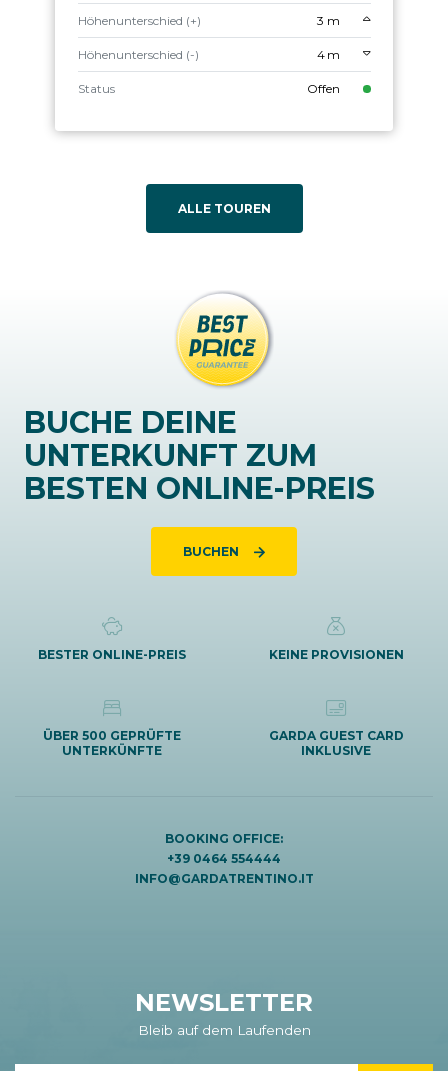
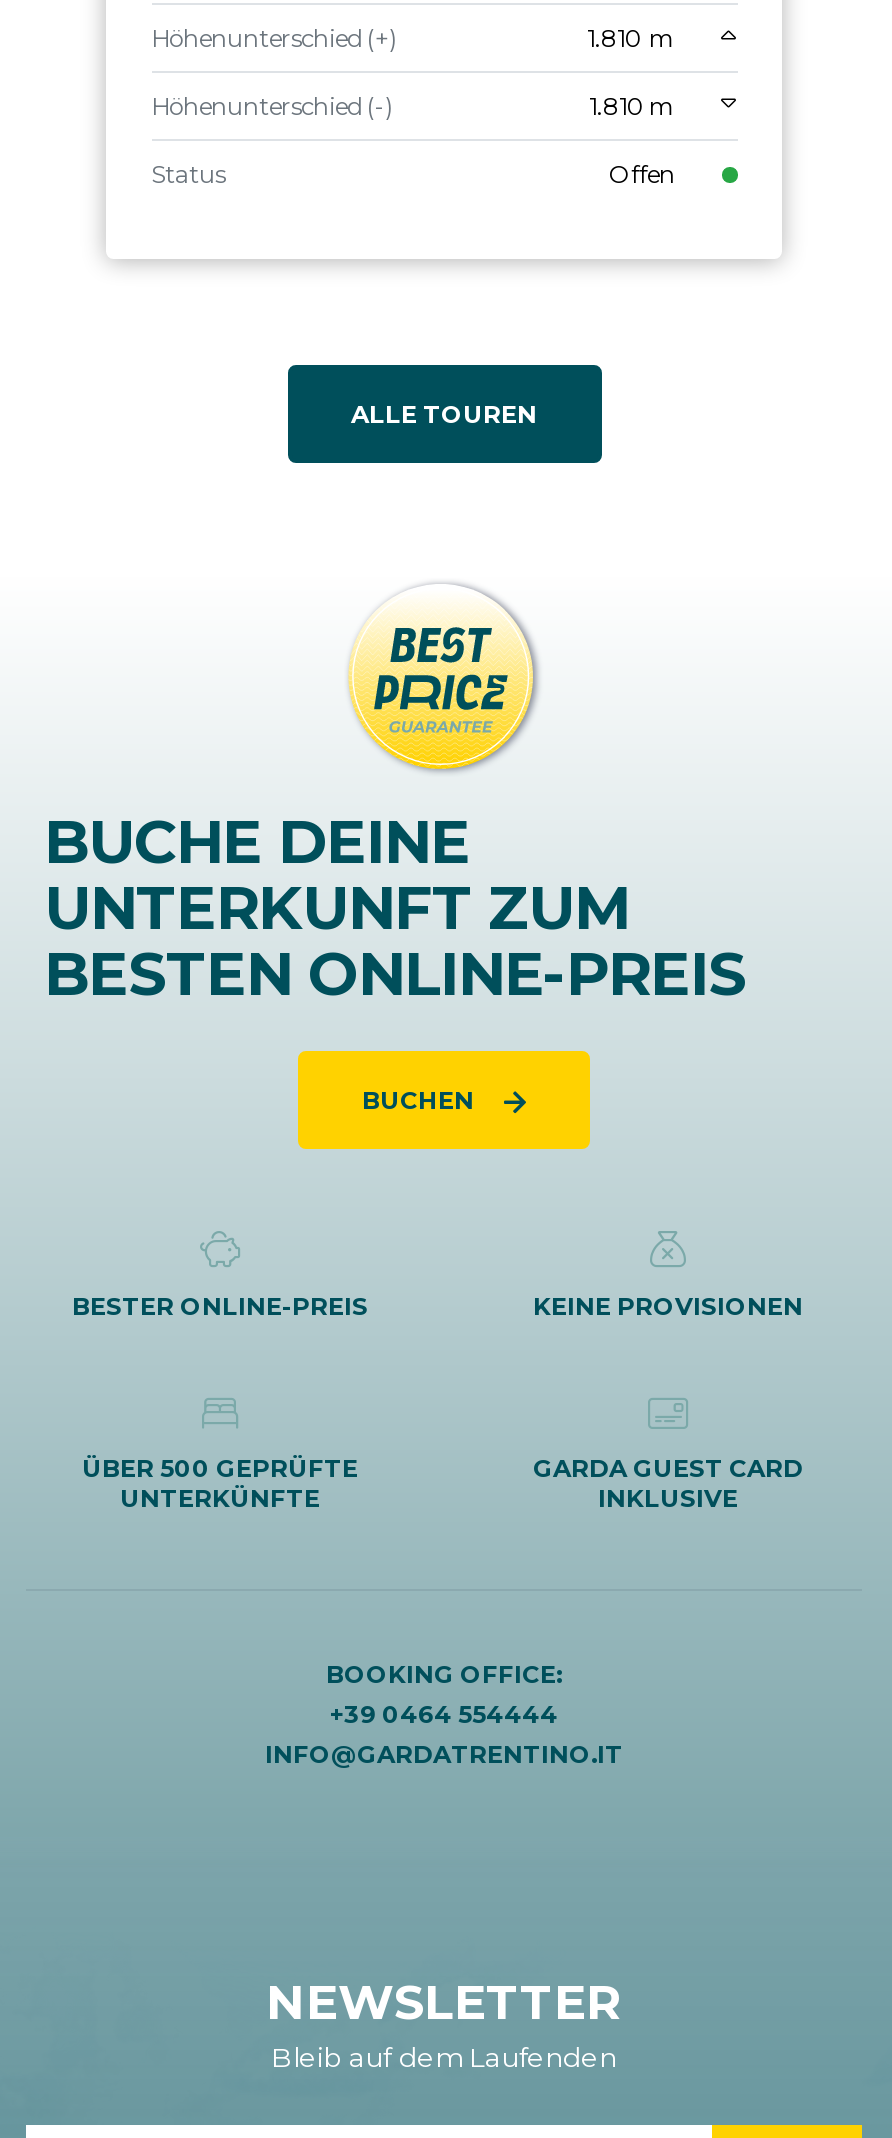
- 3 m
+ 1.810 m

- 4 m
+ 1.810 m
